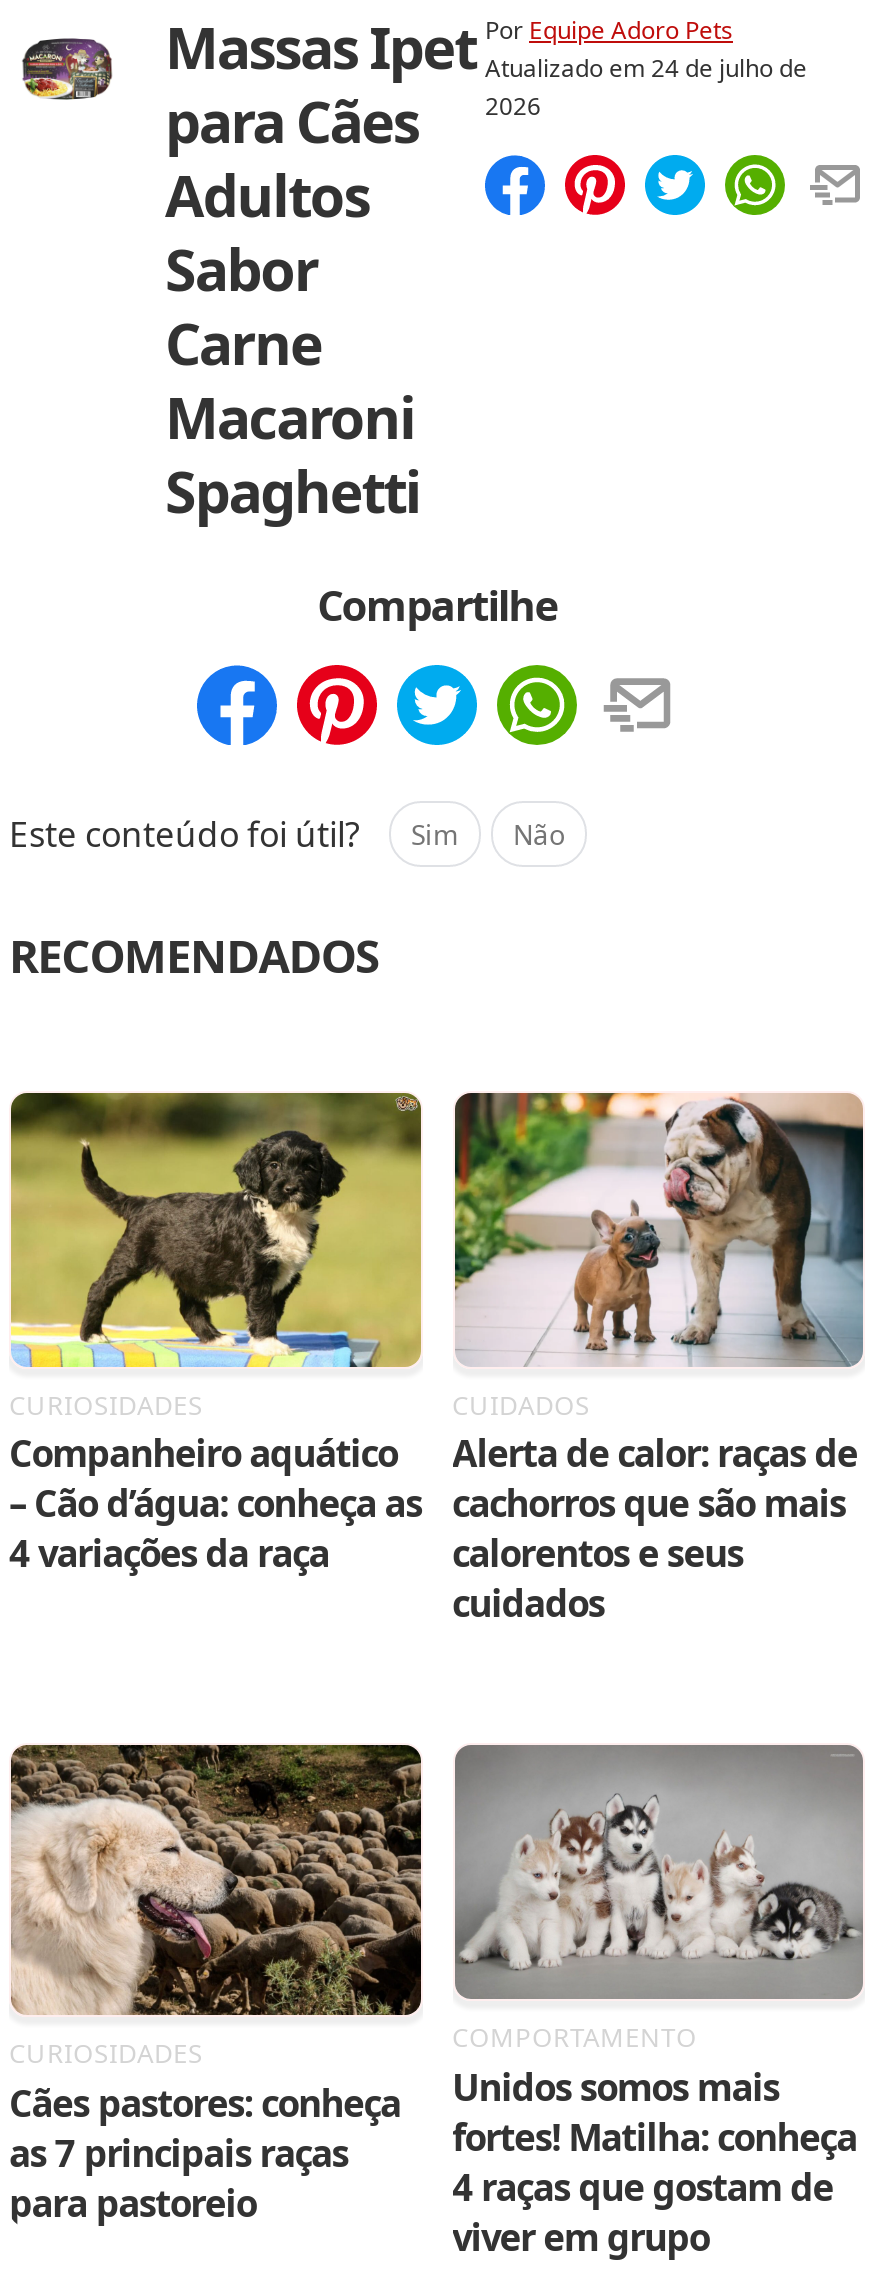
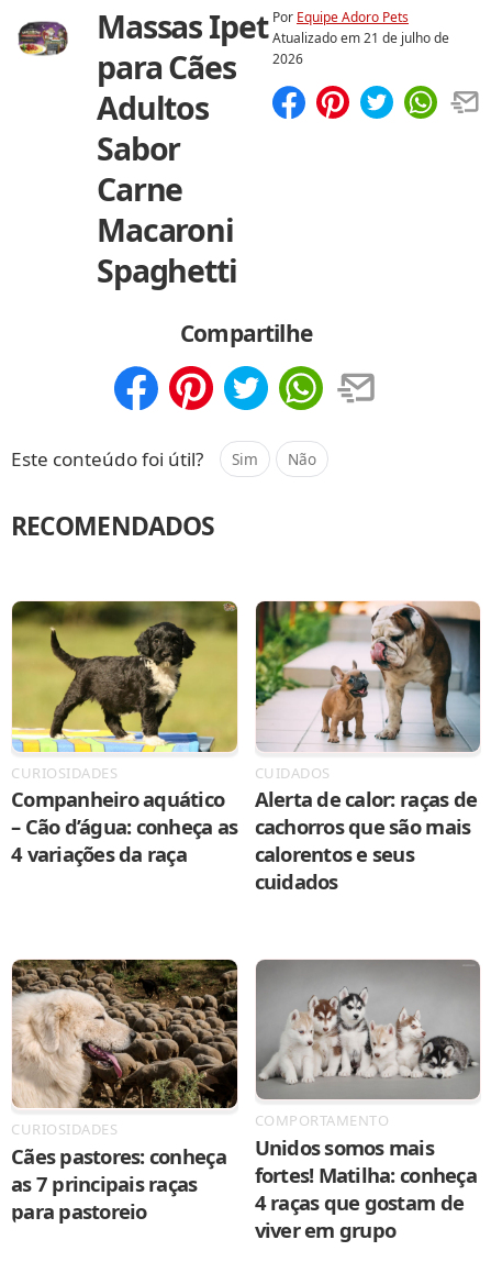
- Atualizado em 24 de julho de
+ Atualizado em 21 de julho de
